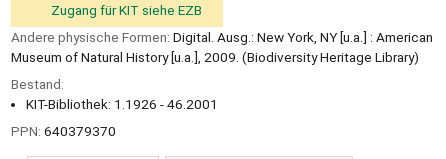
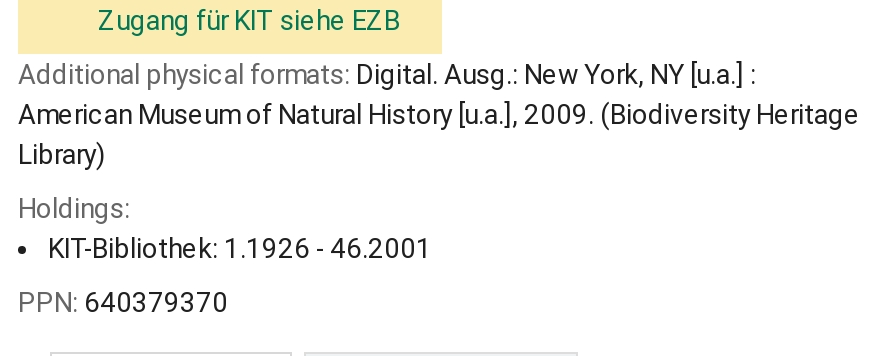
- Andere physische Formen: Digital. Ausg.: New York, NY [u.a.] : American
- Museum of Natural History [u.a.], 2009. (Biodiversity Heritage Library)
+ Additional physical formats: Digital. Ausg.: New York, NY [u.a.] :
+ American Museum of Natural History [u.a.], 2009. (Biodiversity Heritage
+ Library)

- Bestand:
+ Holdings:
